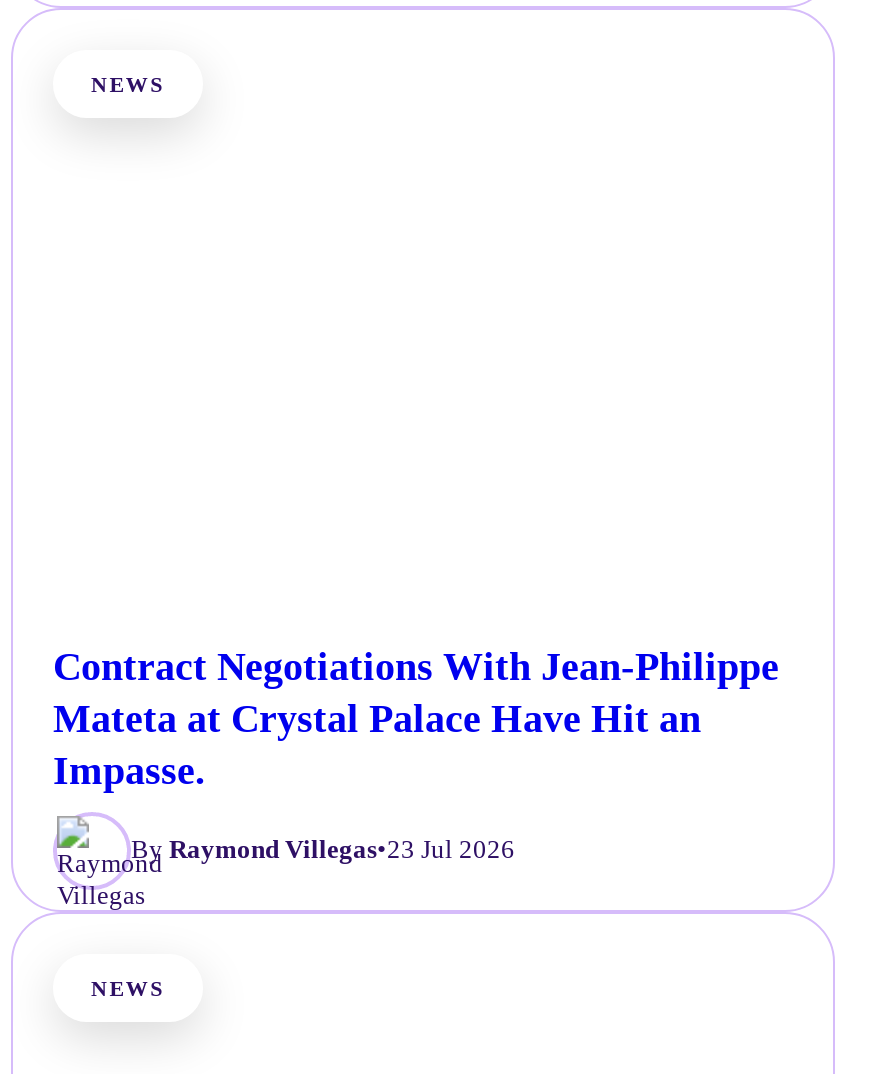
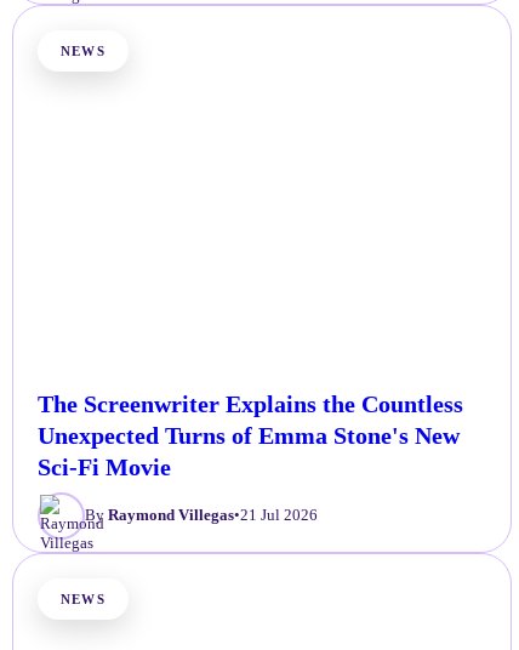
- Contract Negotiations With Jean-Philippe
- Mateta at Crystal Palace Have Hit an
- Impasse.
+ The Screenwriter Explains the Countless
+ Unexpected Turns of Emma Stone's New
+ Sci-Fi Movie

- By Raymond Villegas•23 Jul 2026
+ By Raymond Villegas•21 Jul 2026
